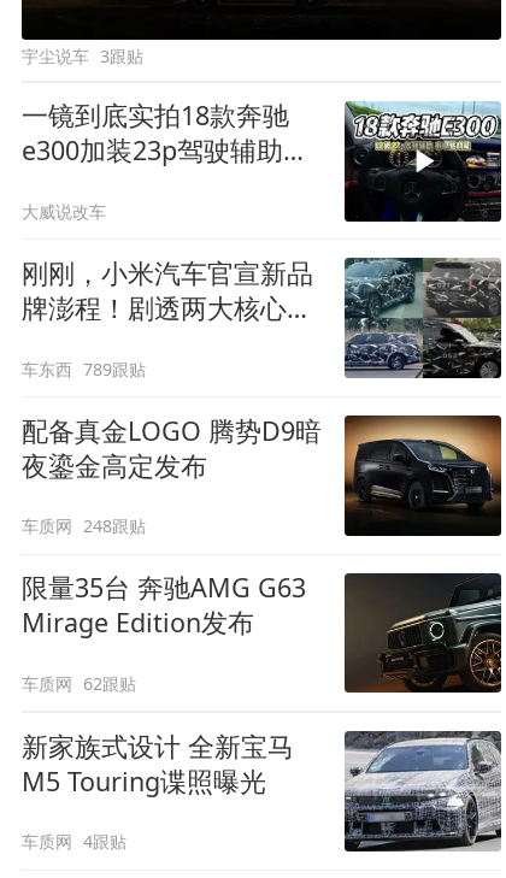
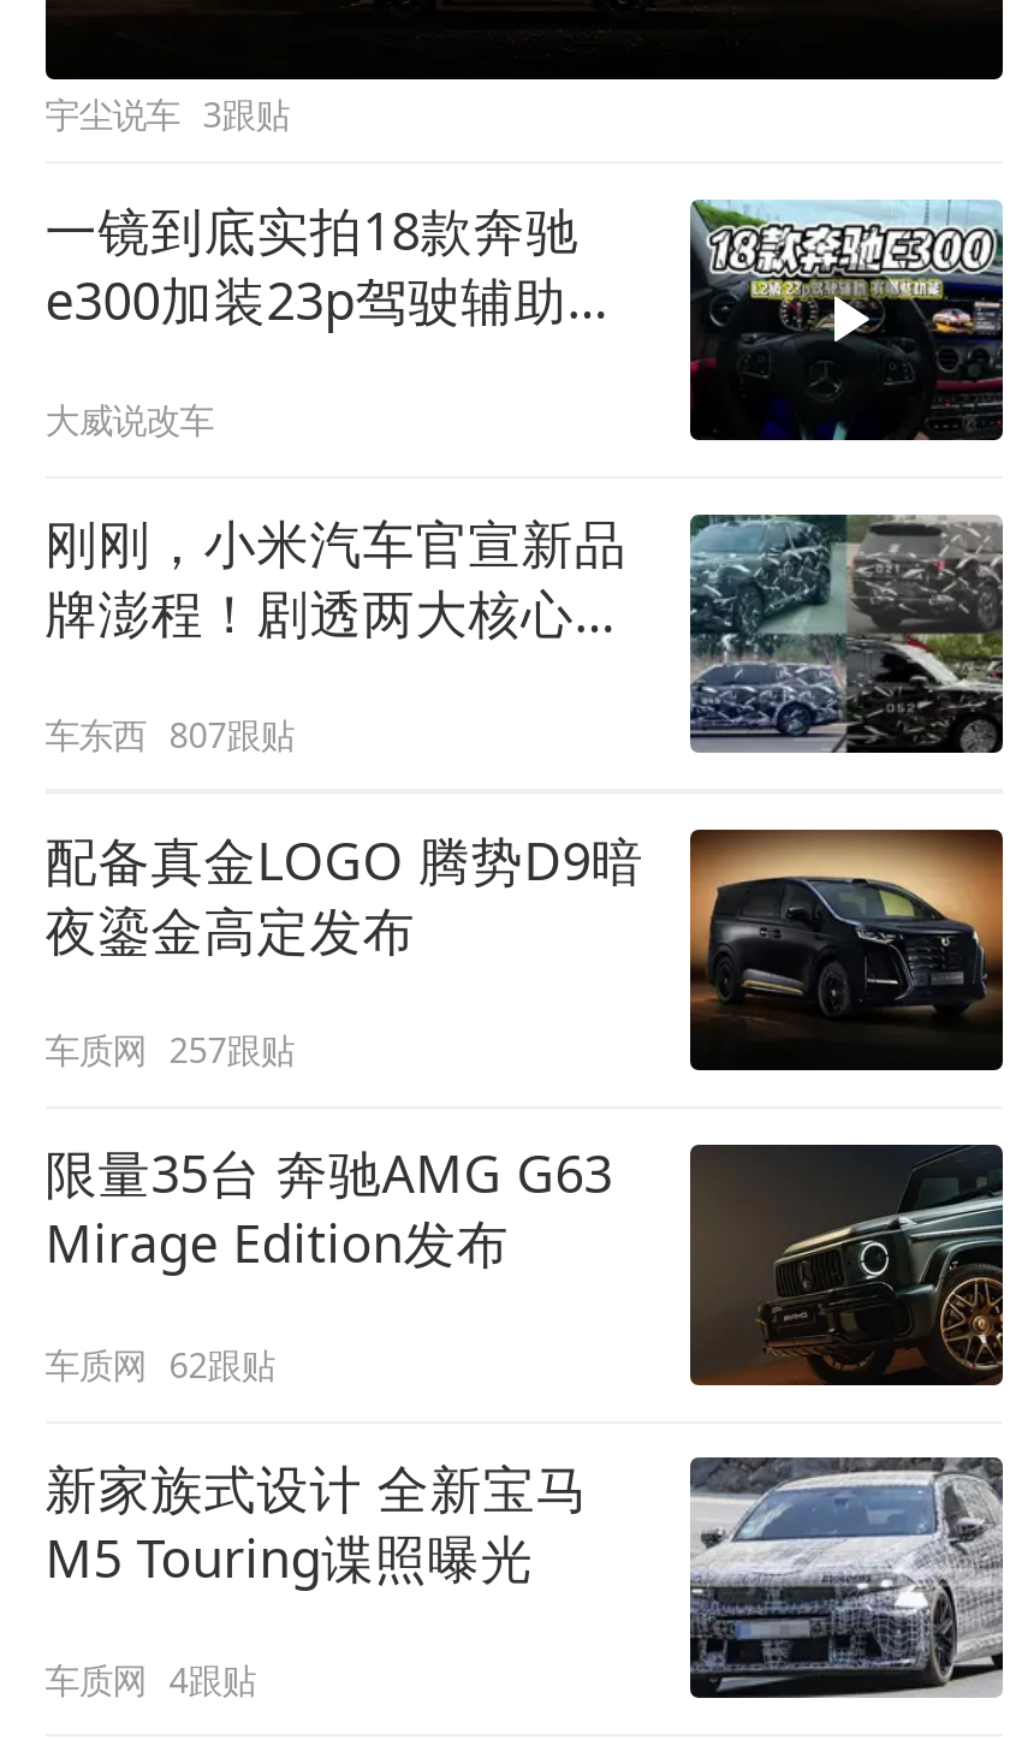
- 车东西 789跟贴
+ 车东西 807跟贴

- 车质网 248跟贴
+ 车质网 257跟贴
